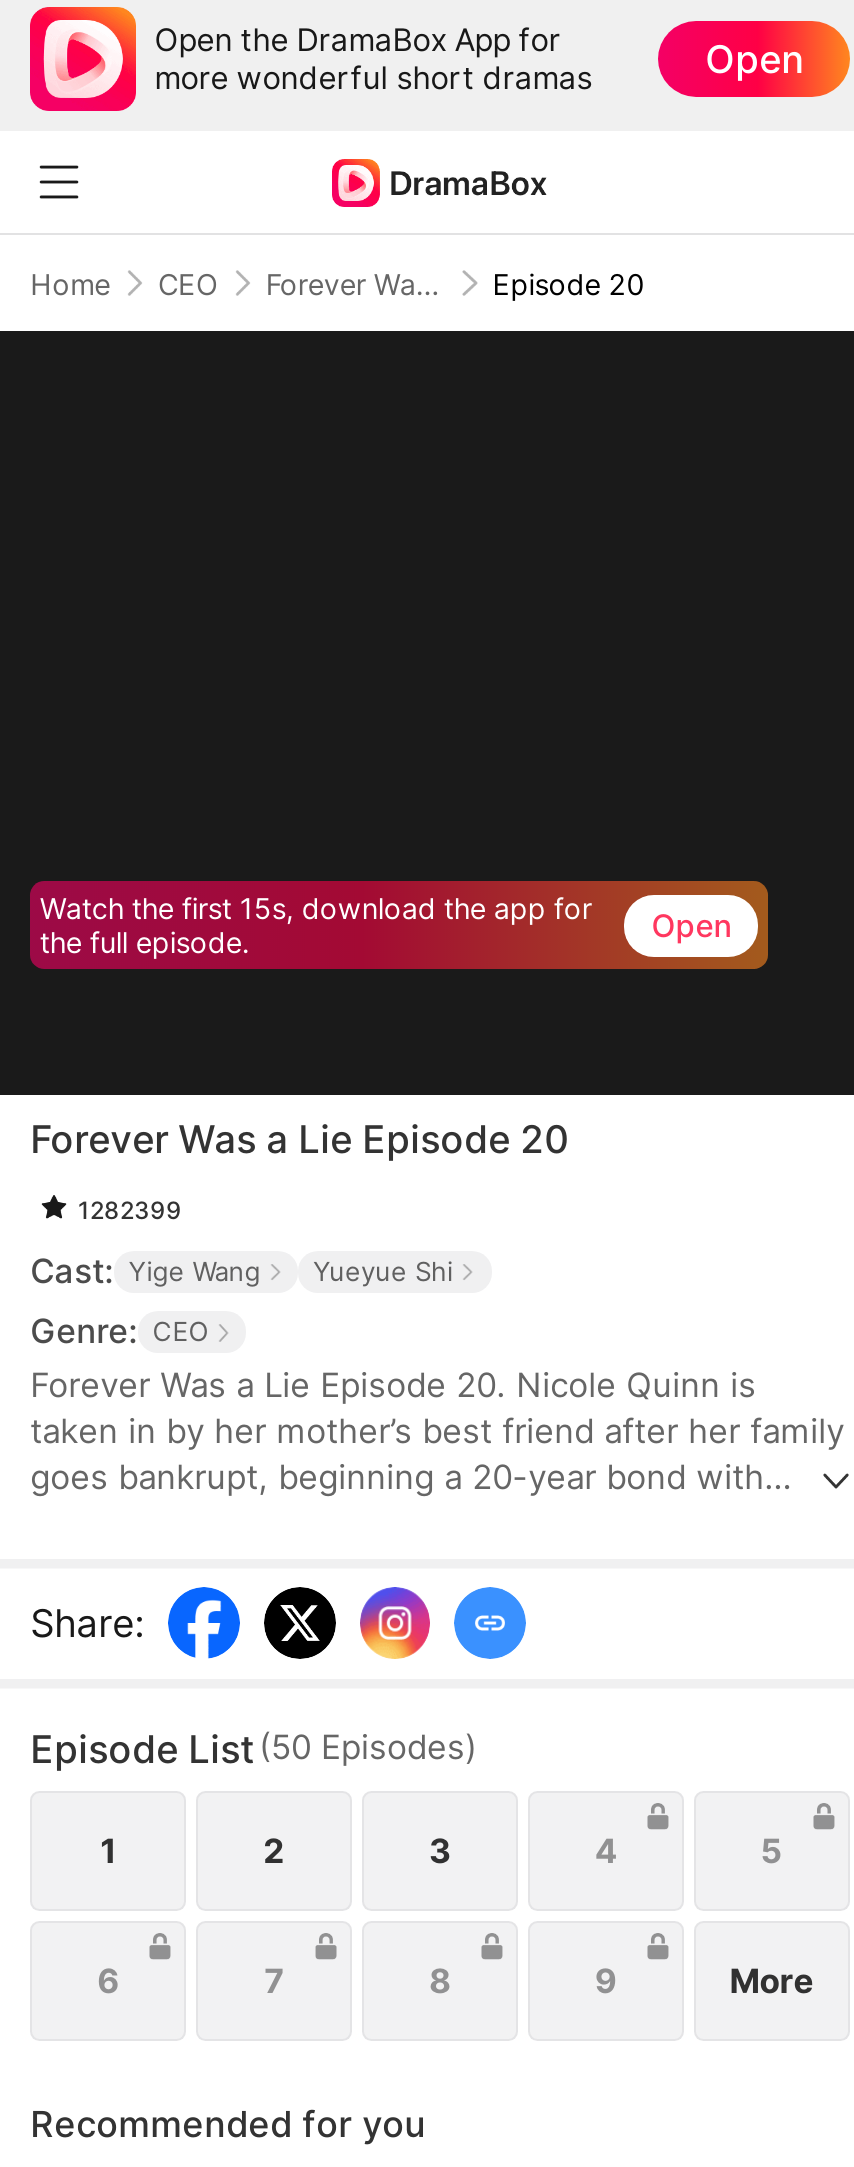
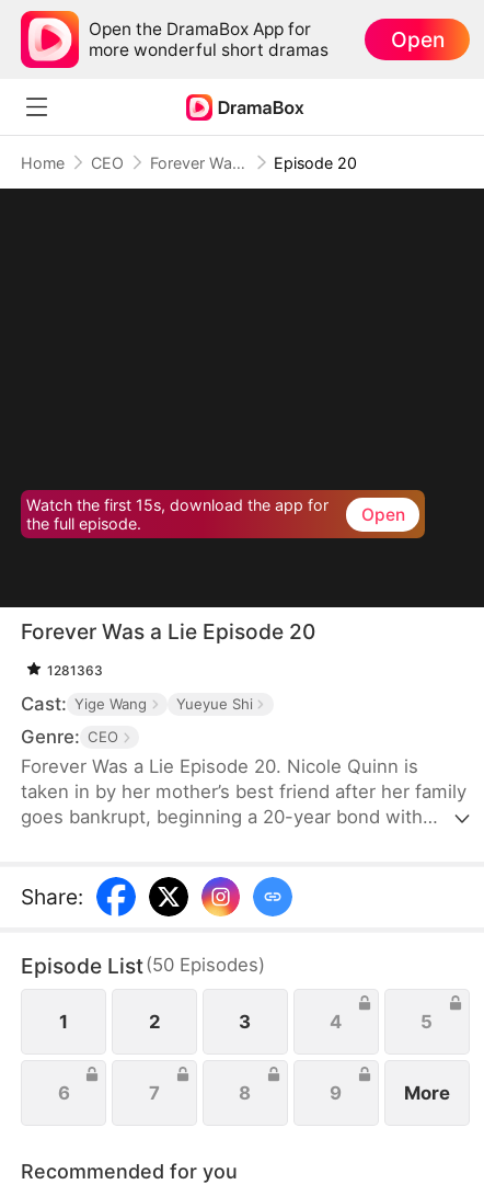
- 1282399
+ 1281363
